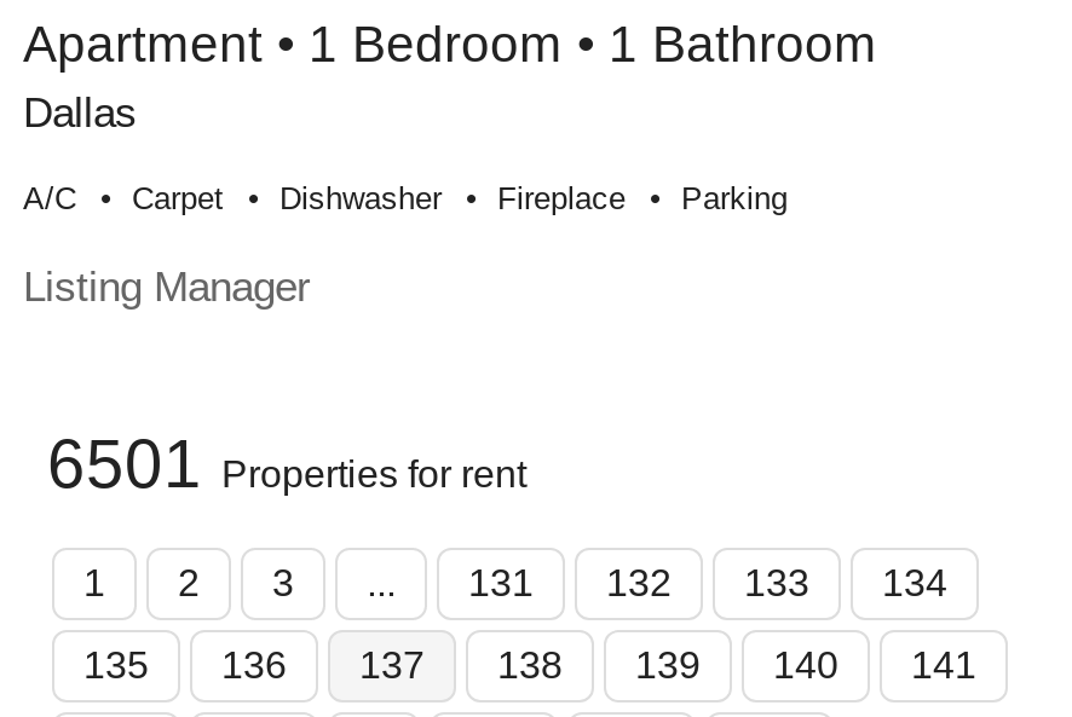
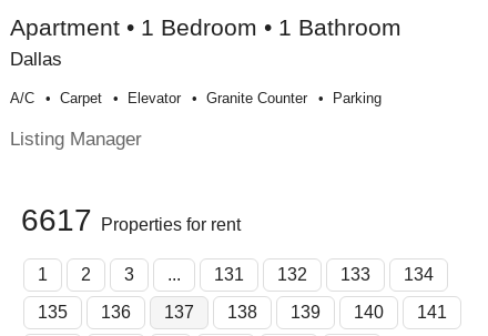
- Dishwasher
- Fireplace
+ Elevator
+ Granite Counter

- 6501 Properties for rent
+ 6617 Properties for rent
